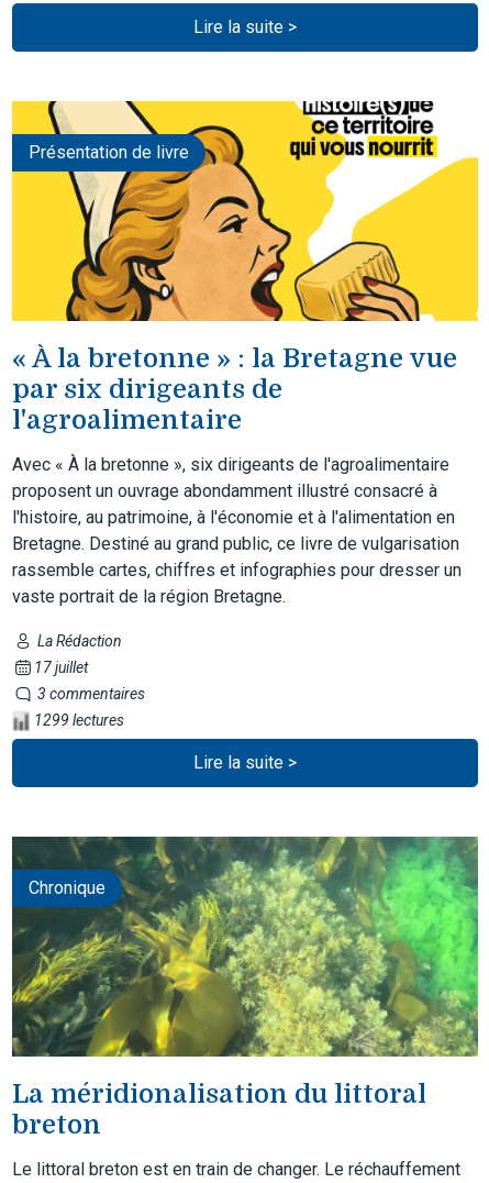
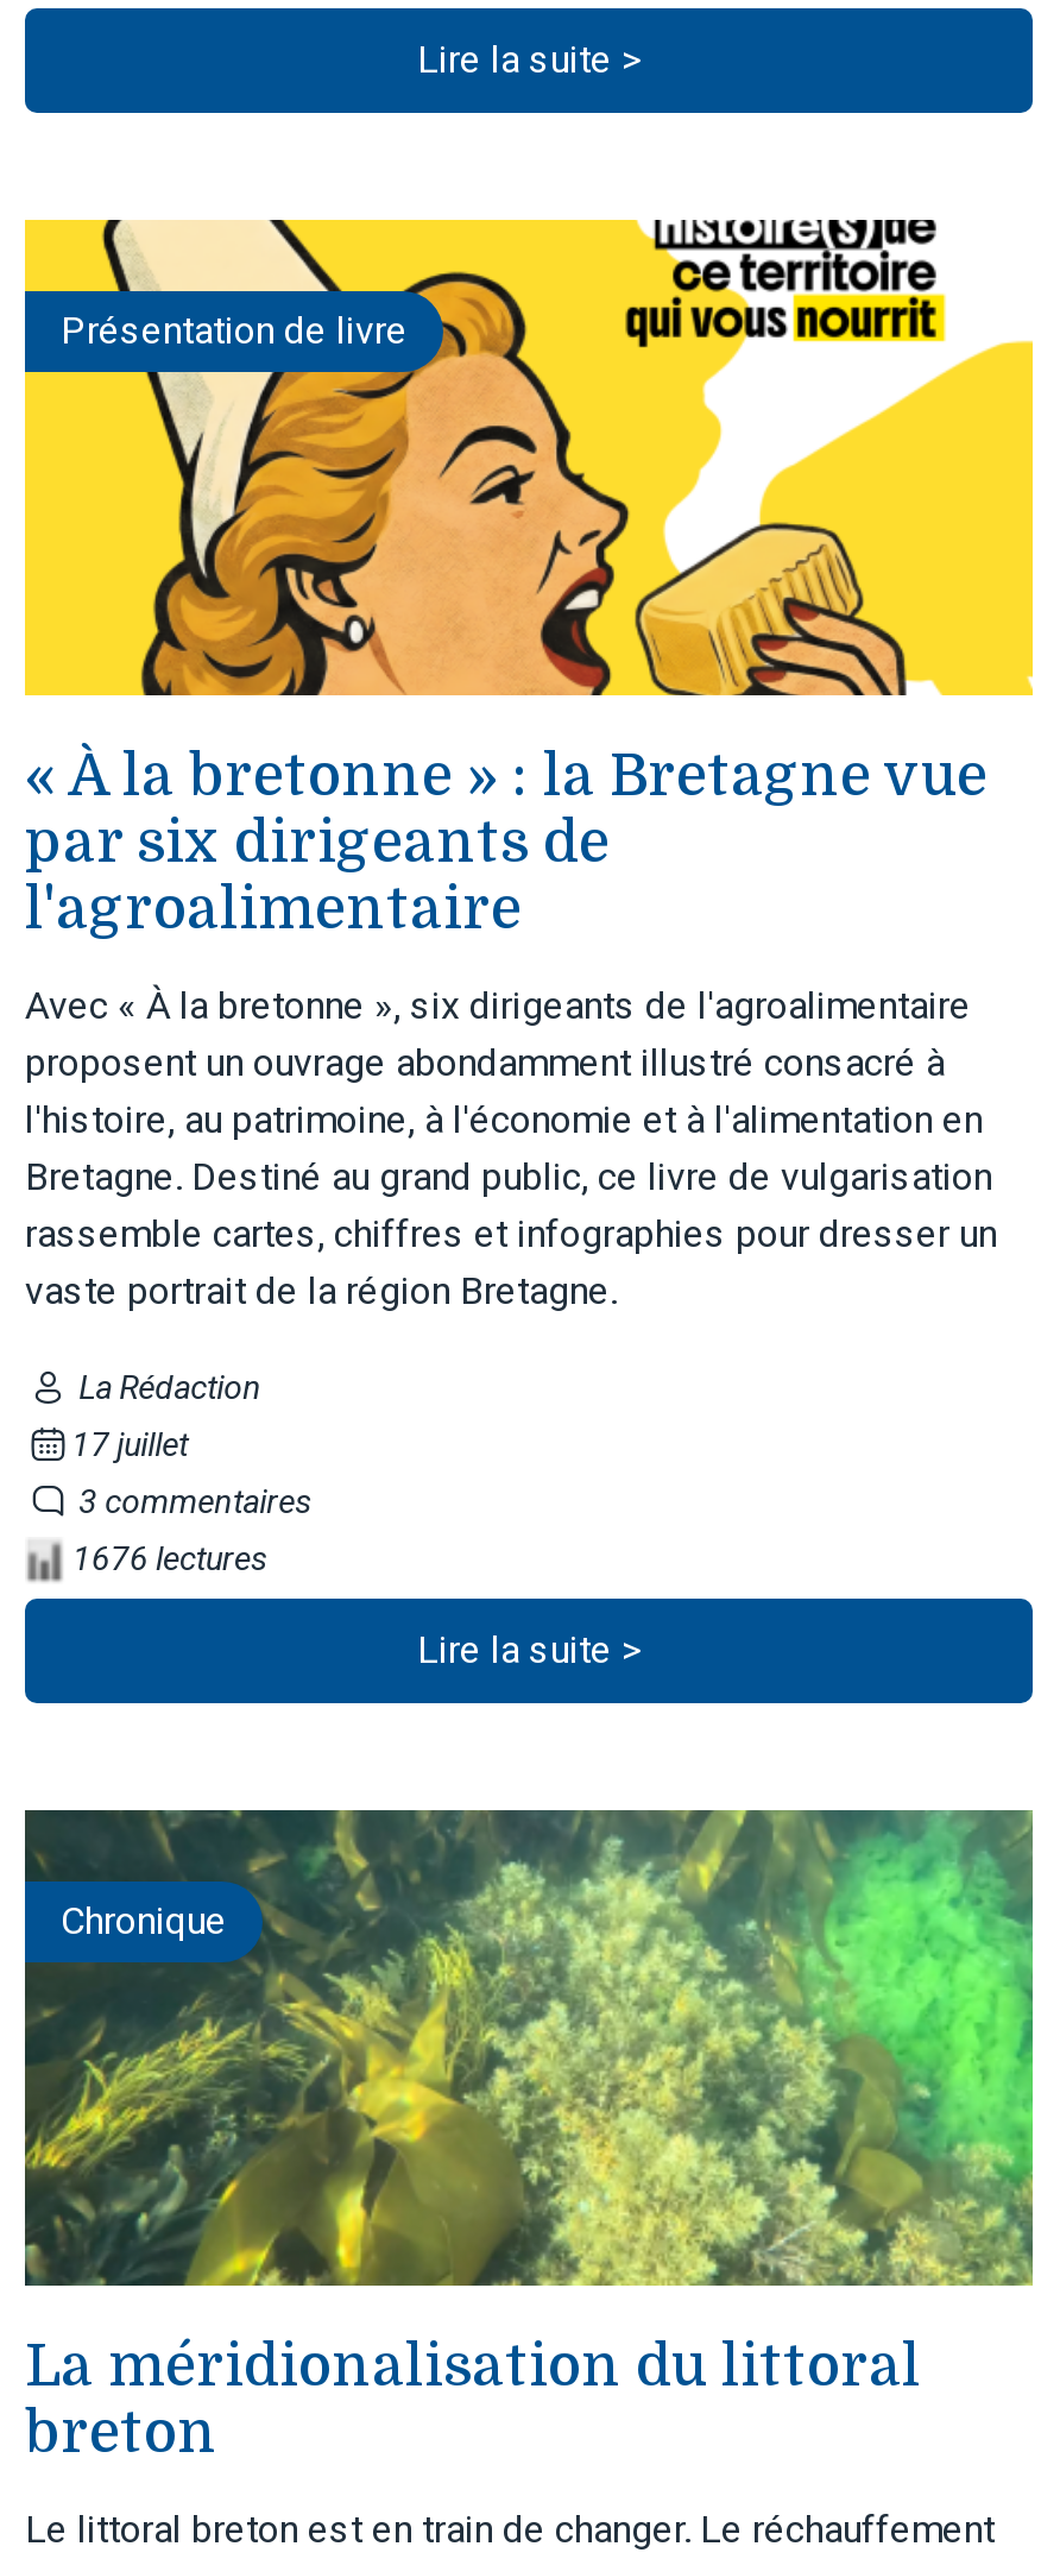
- 1299 lectures
+ 1676 lectures
